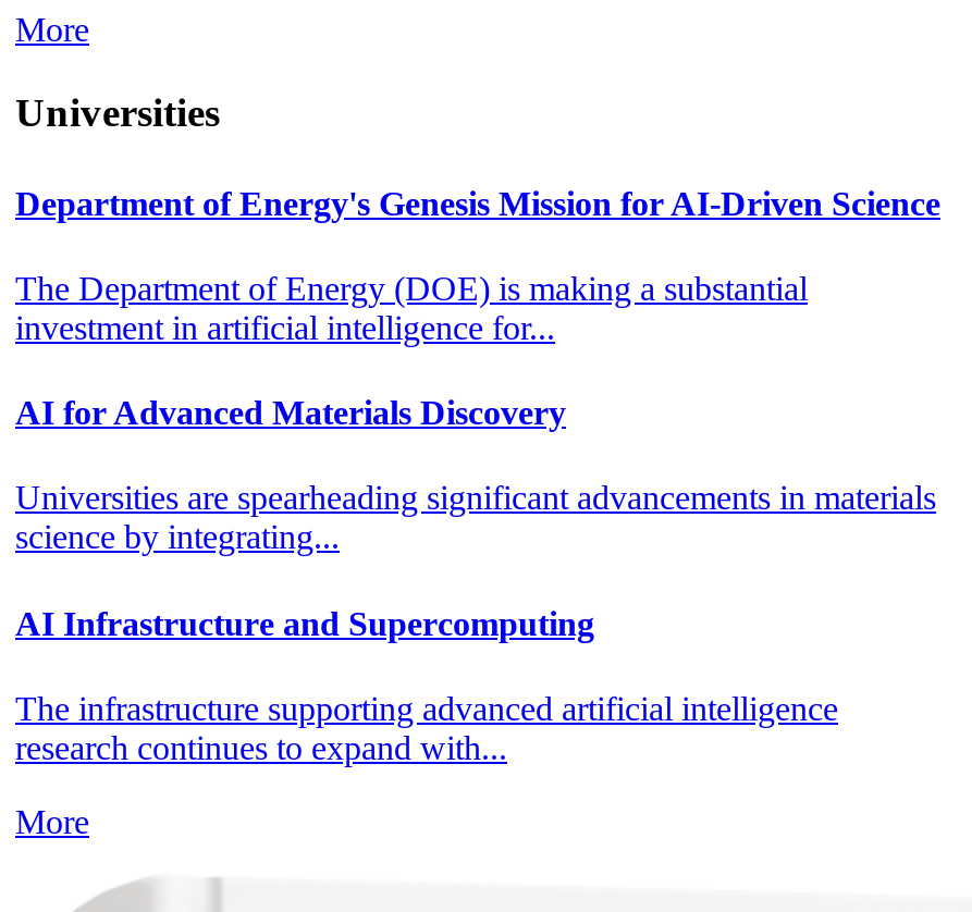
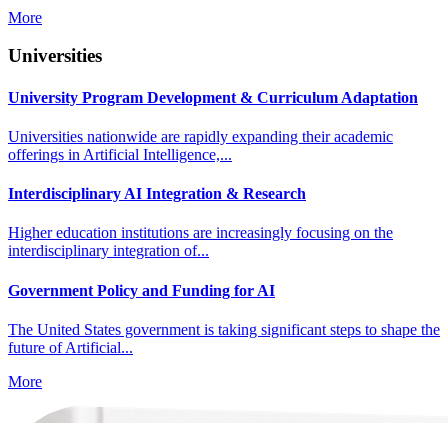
- Department of Energy's Genesis Mission for AI-Driven Science
+ University Program Development & Curriculum Adaptation

- The Department of Energy (DOE) is making a substantial
- investment in artificial intelligence for...
+ Universities nationwide are rapidly expanding their academic
+ offerings in Artificial Intelligence,...

- AI for Advanced Materials Discovery
+ Interdisciplinary AI Integration & Research

- Universities are spearheading significant advancements in materials
- science by integrating...
+ Higher education institutions are increasingly focusing on the
+ interdisciplinary integration of...

- AI Infrastructure and Supercomputing
+ Government Policy and Funding for AI

- The infrastructure supporting advanced artificial intelligence
- research continues to expand with...
+ The United States government is taking significant steps to shape the
+ future of Artificial...
